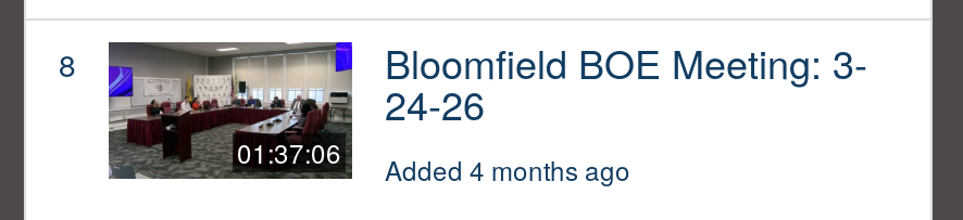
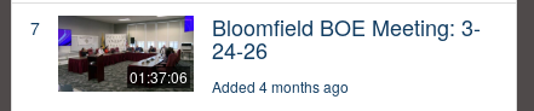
- 8
+ 7
